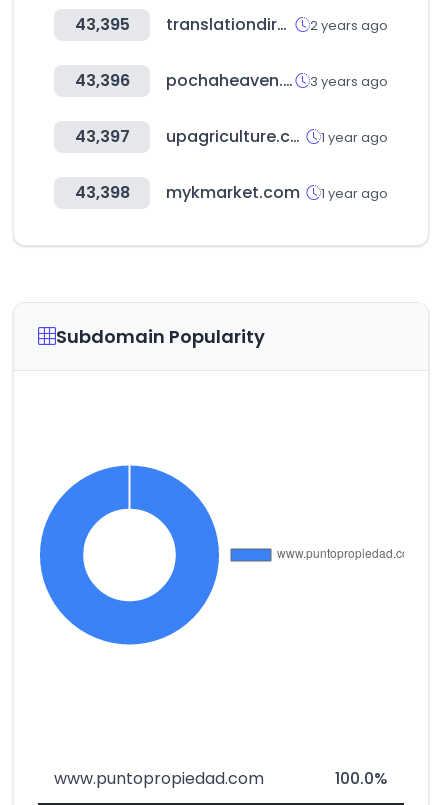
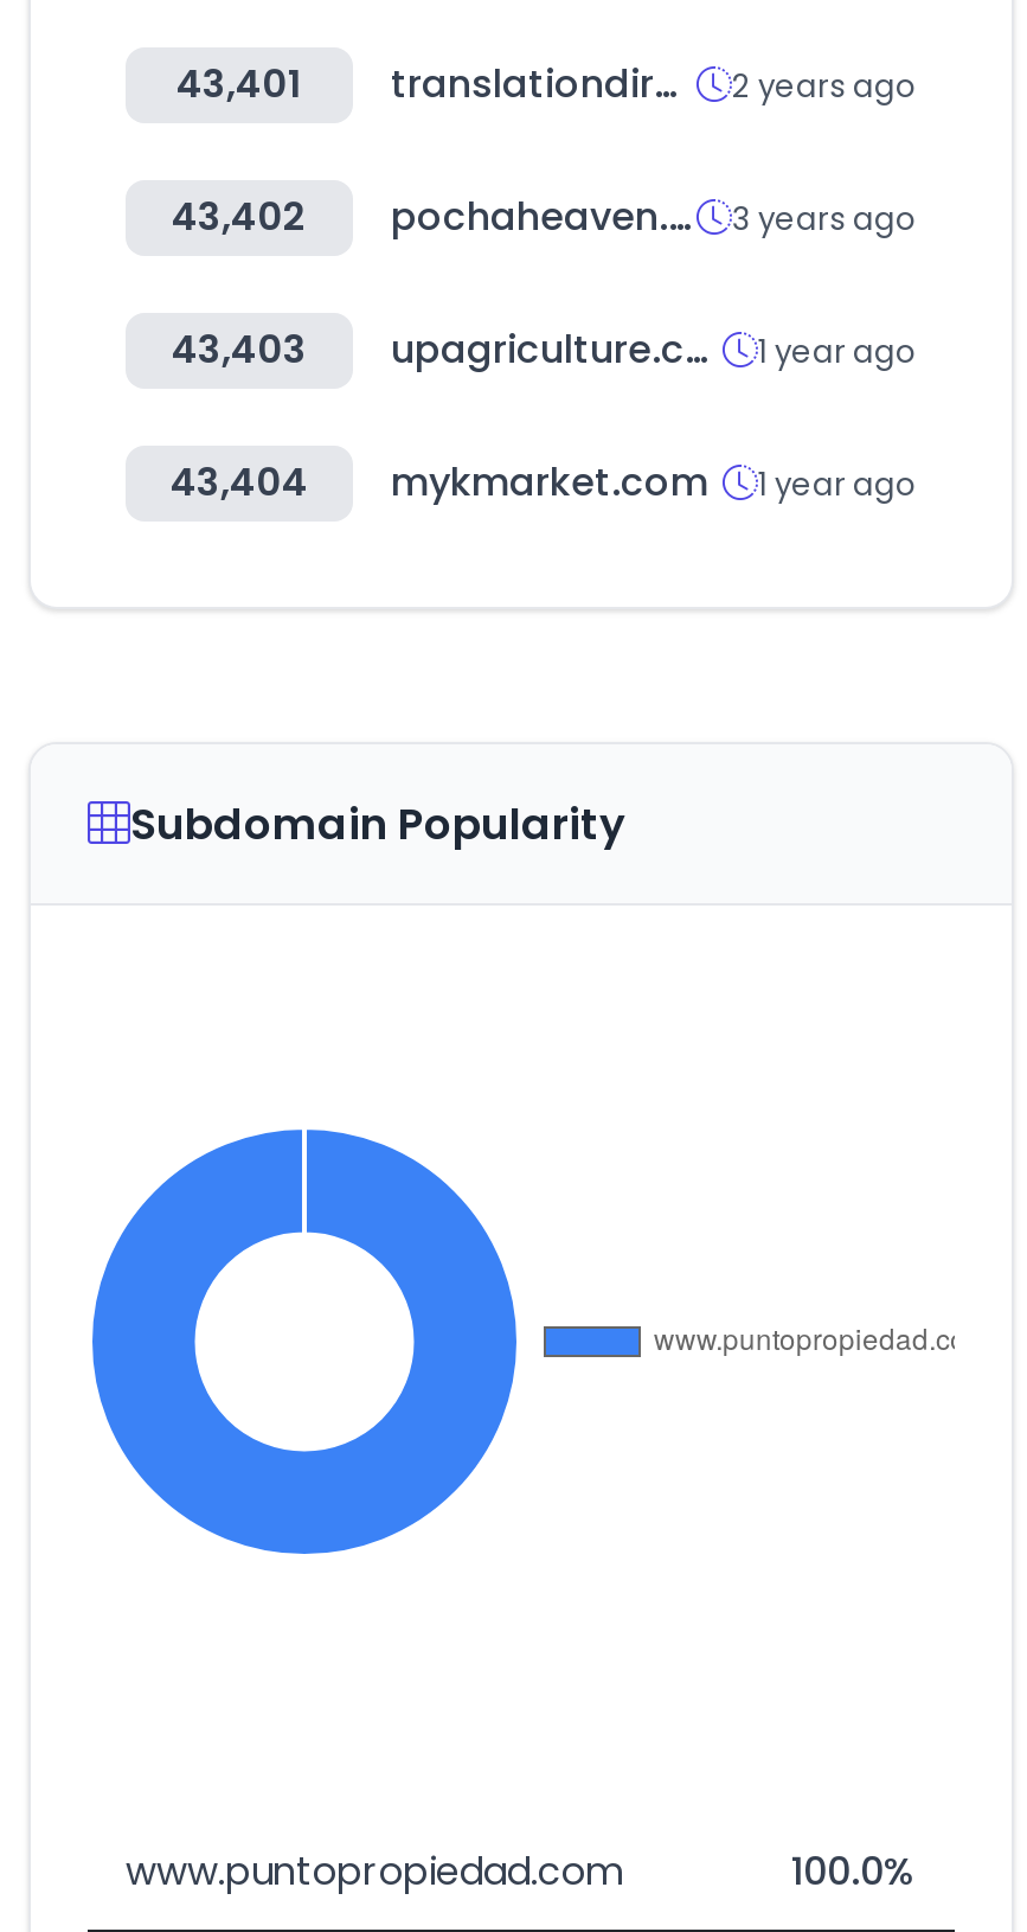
- 43,395
+ 43,401

- 43,396
+ 43,402

- 43,397
+ 43,403

- 43,398 mykmarket.com 1 year ago
+ 43,404 mykmarket.com 1 year ago
